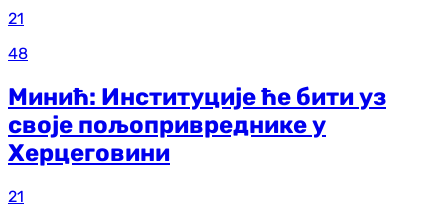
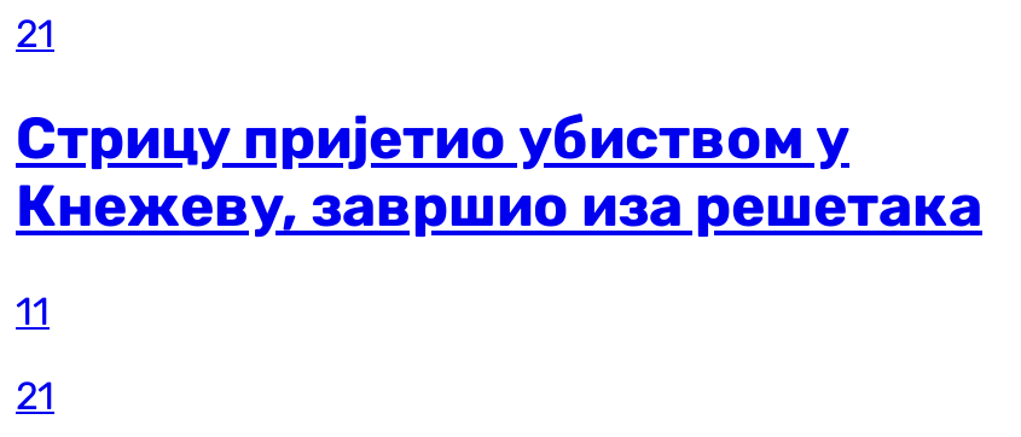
- 48
+ Стрицу пријетио убиством у
+ Кнежеву, завршио иза решетака

- Минић: Институције ће бити уз
- своје пољопривреднике у
- Херцеговини
+ 11
